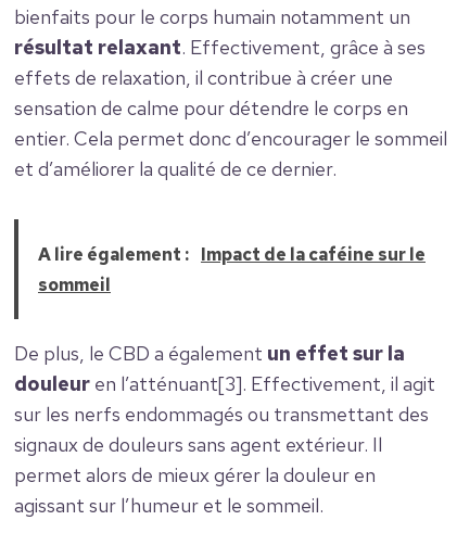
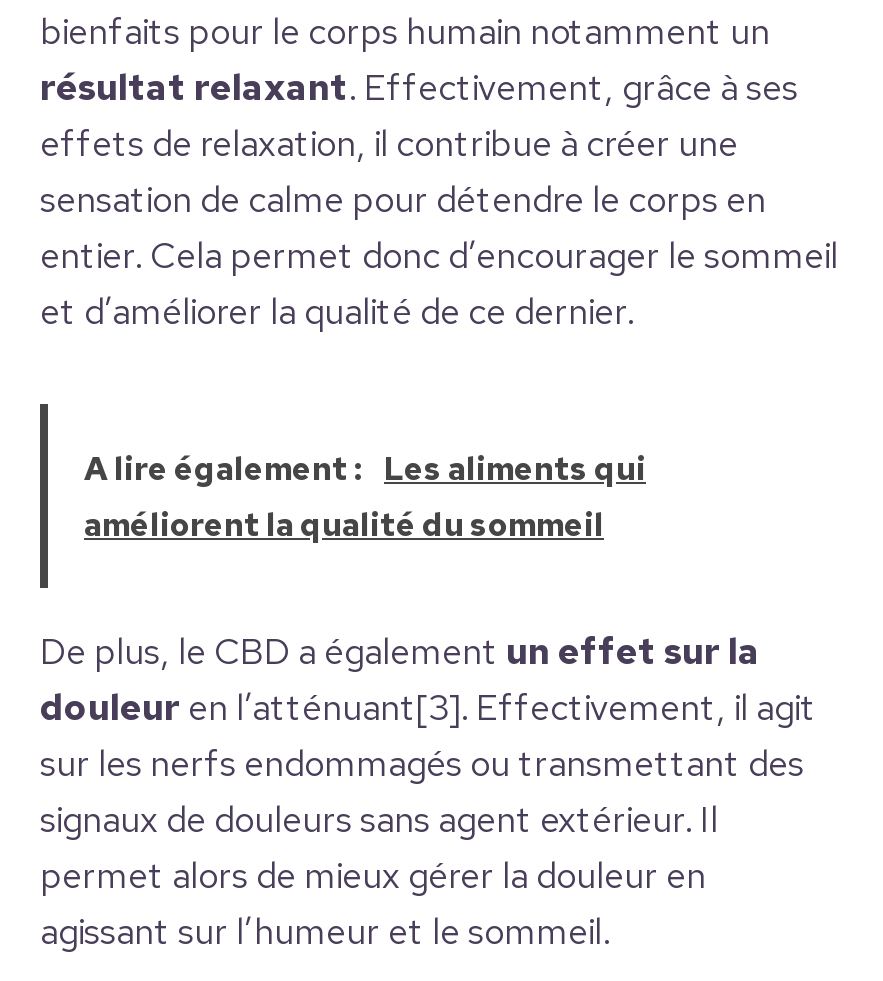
- A lire également : Impact de la caféine sur le
- sommeil
+ A lire également : Les aliments qui
+ améliorent la qualité du sommeil
